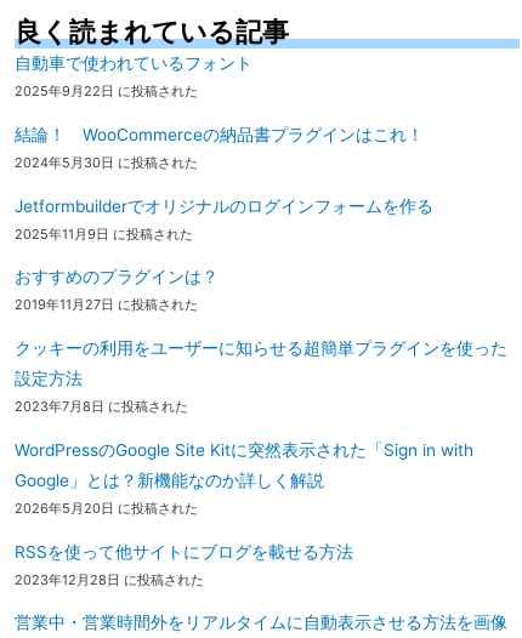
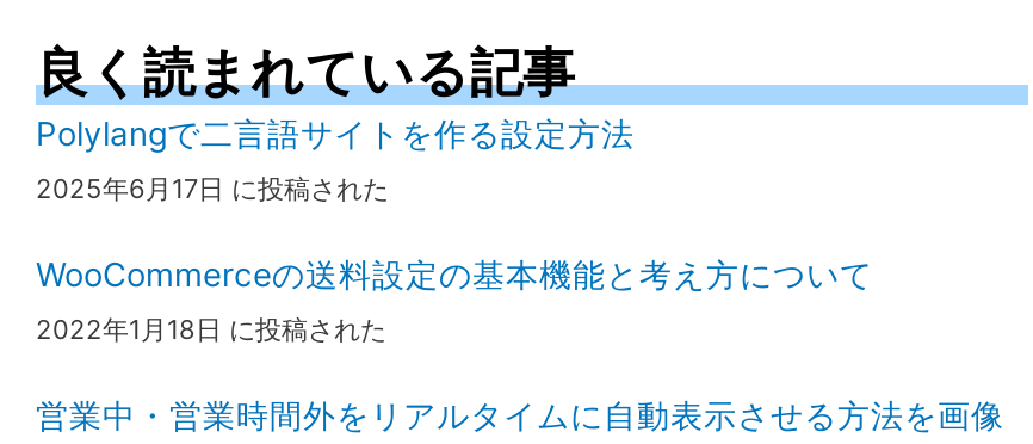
- 自動車で使われているフォント
- 2025年9月22日 に投稿された
- 結論！ WooCommerceの納品書プラグインはこれ！
- 2024年5月30日 に投稿された
- Jetformbuilderでオリジナルのログインフォームを作る
- 2025年11月9日 に投稿された
- おすすめのプラグインは？
- 2019年11月27日 に投稿された
- クッキーの利用をユーザーに知らせる超簡単プラグインを使った
- 設定方法
- 2023年7月8日 に投稿された
- WordPressのGoogle Site Kitに突然表示された「Sign in with
- Google」とは？新機能なのか詳しく解説
- 2026年5月20日 に投稿された
- RSSを使って他サイトにブログを載せる方法
- 2023年12月28日 に投稿された
+ Polylangで二言語サイトを作る設定方法
+ 2025年6月17日 に投稿された
+ WooCommerceの送料設定の基本機能と考え方について
+ 2022年1月18日 に投稿された
